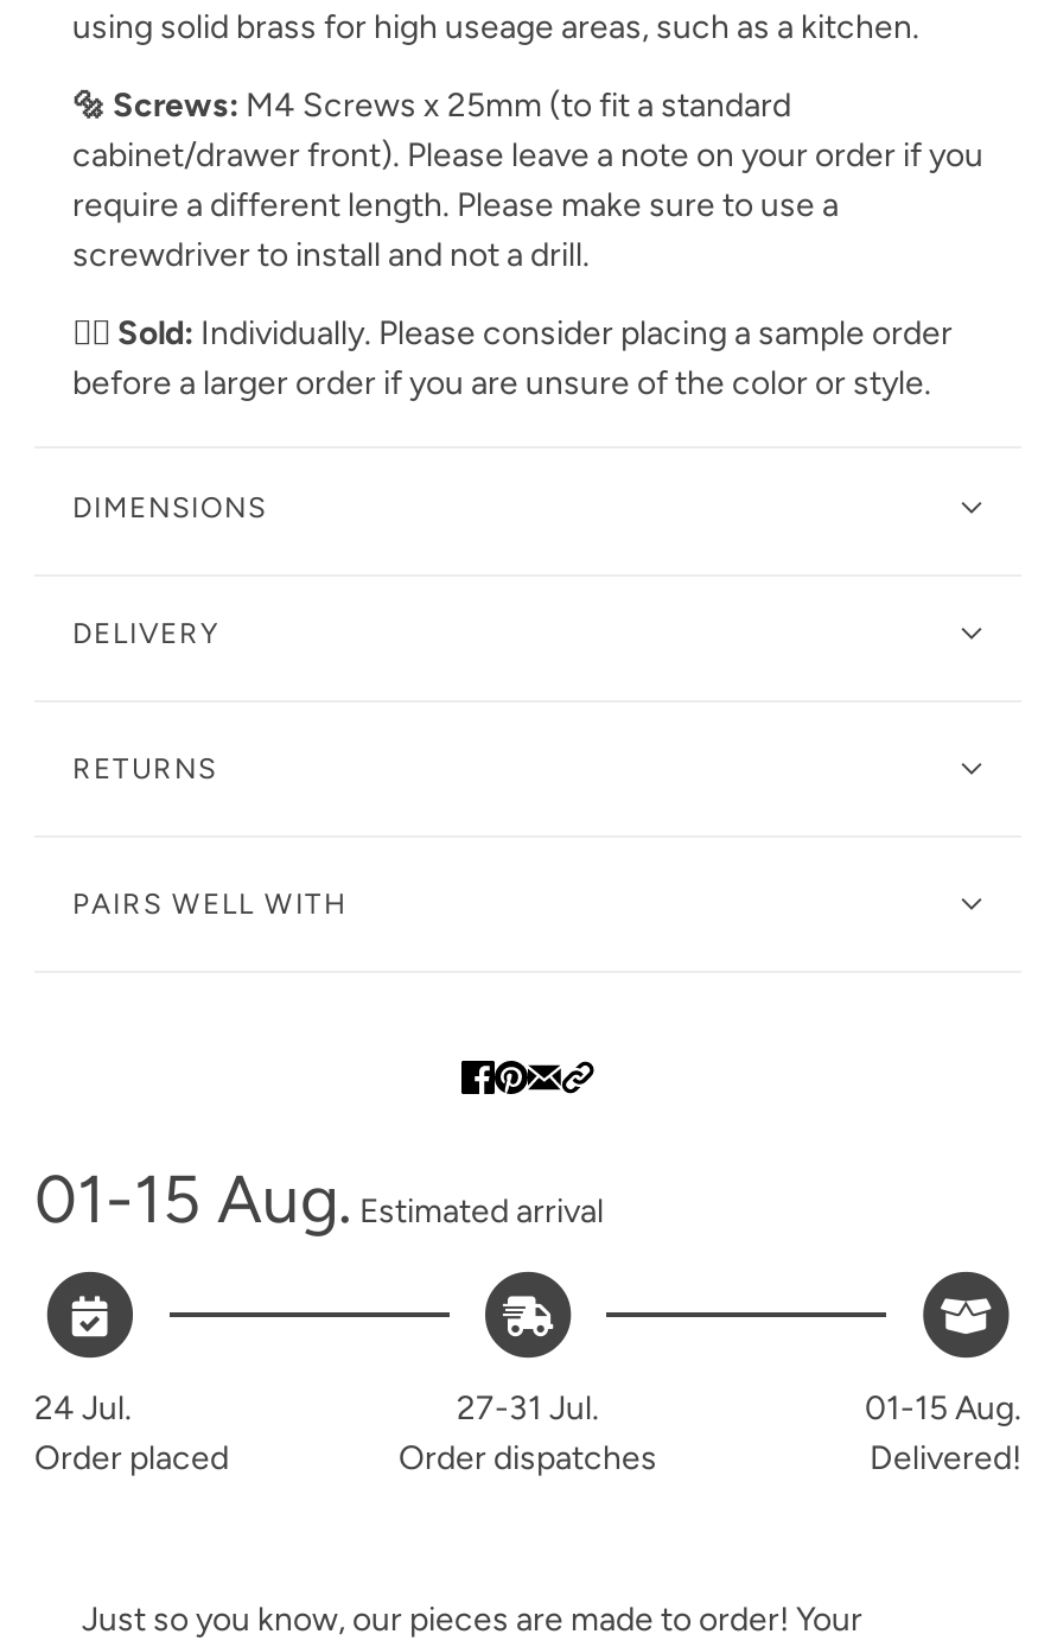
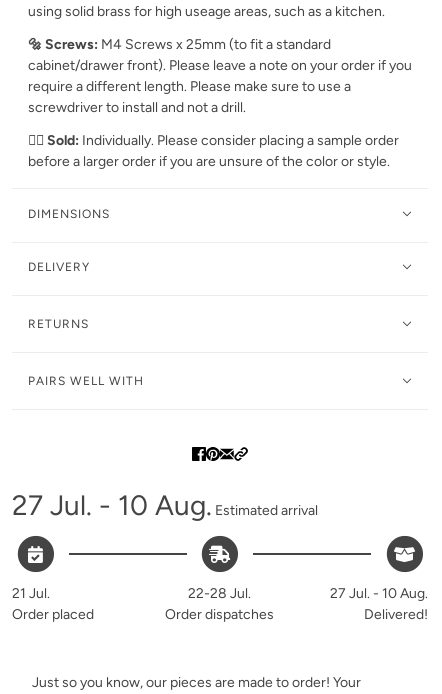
- 01-15 Aug.Estimated arrival
+ 27 Jul. - 10 Aug.Estimated arrival

- 24 Jul.
+ 21 Jul.

- 27-31 Jul.
+ 22-28 Jul.

- 01-15 Aug.
+ 27 Jul. - 10 Aug.
